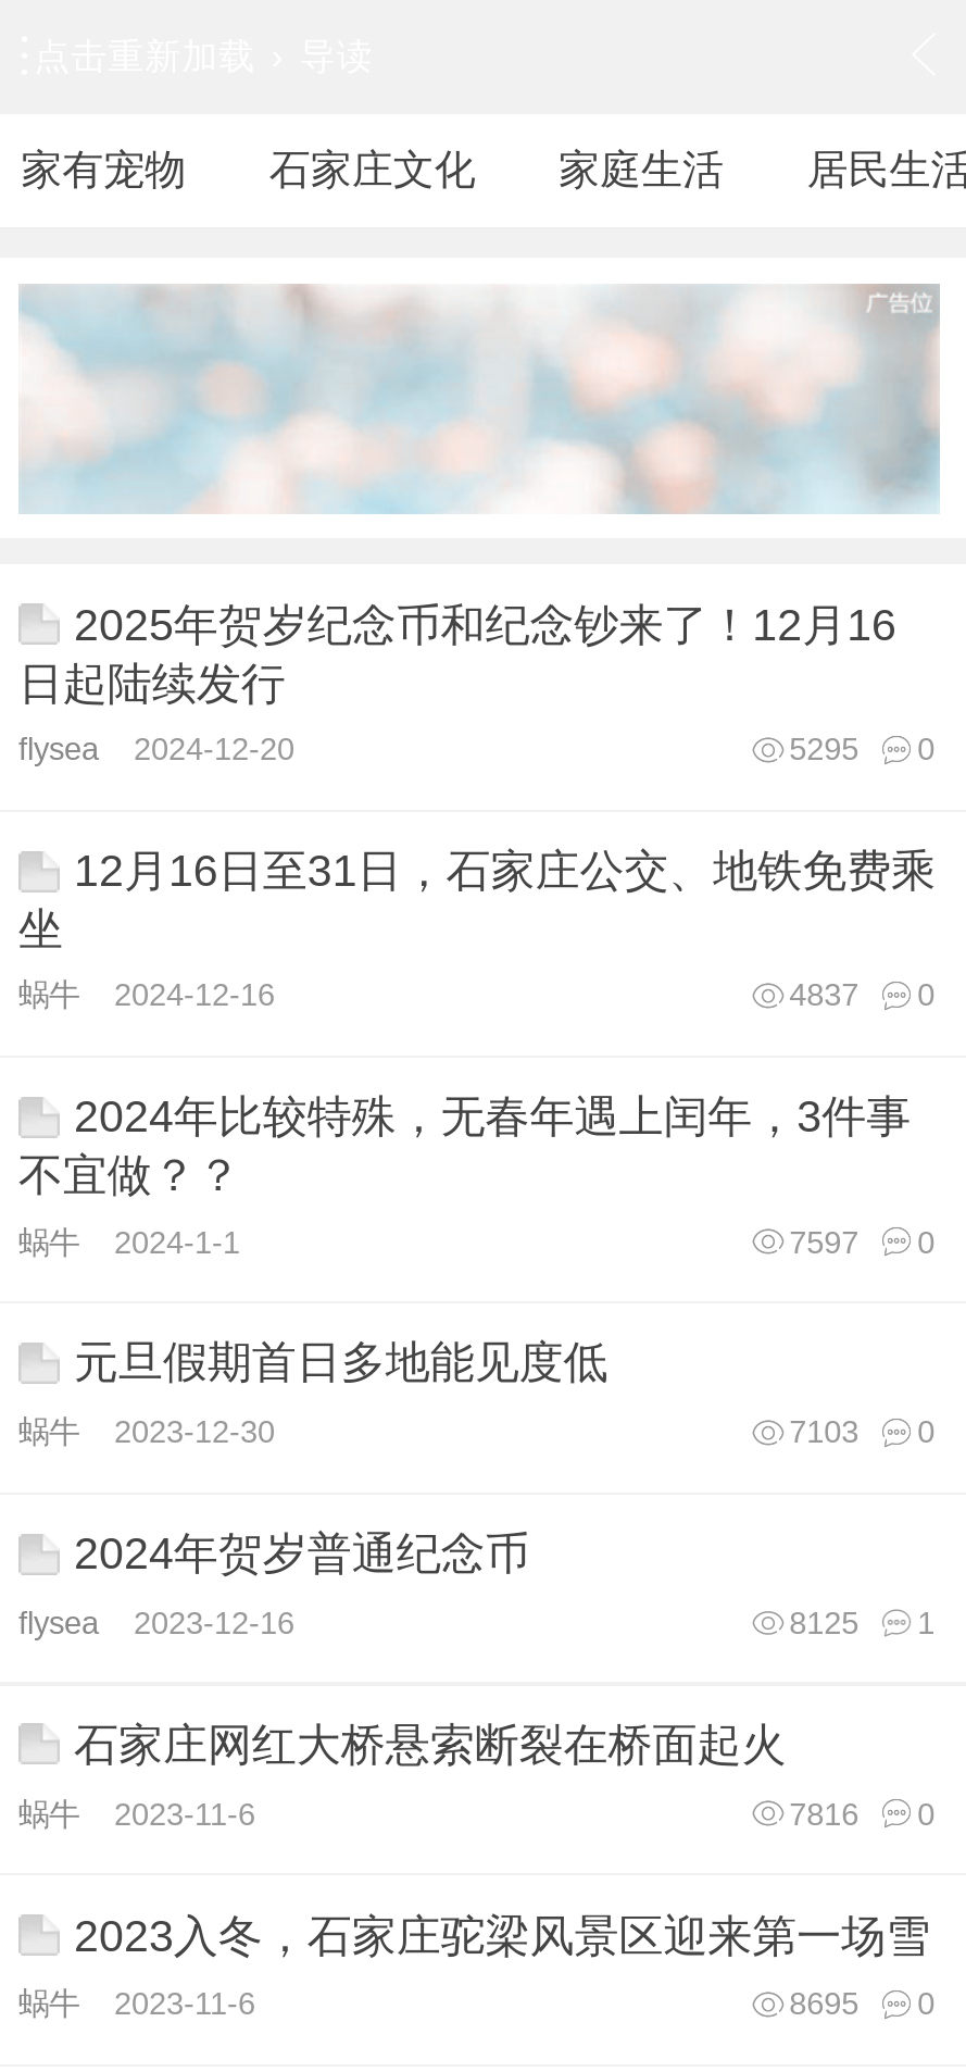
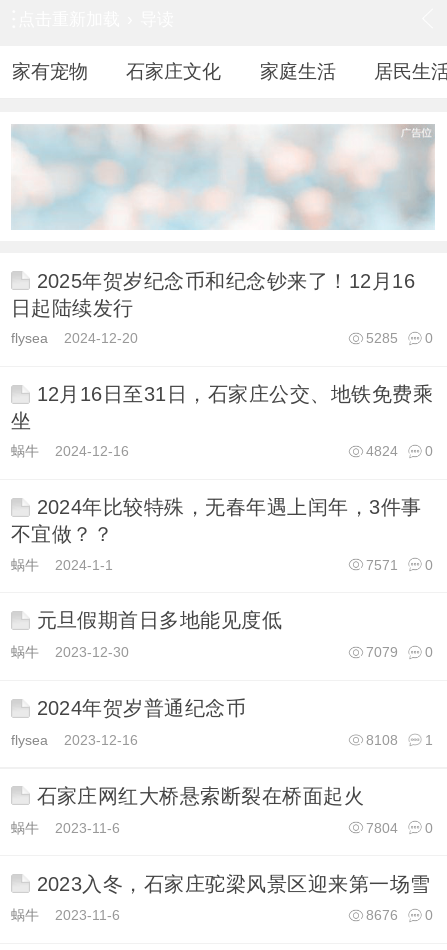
- 5295 0
+ 5285 0

- 4837 0
+ 4824 0

- 7597 0
+ 7571 0

- 7103 0
+ 7079 0

- 8125 1
+ 8108 1

- 7816 0
+ 7804 0

- 8695 0
+ 8676 0
